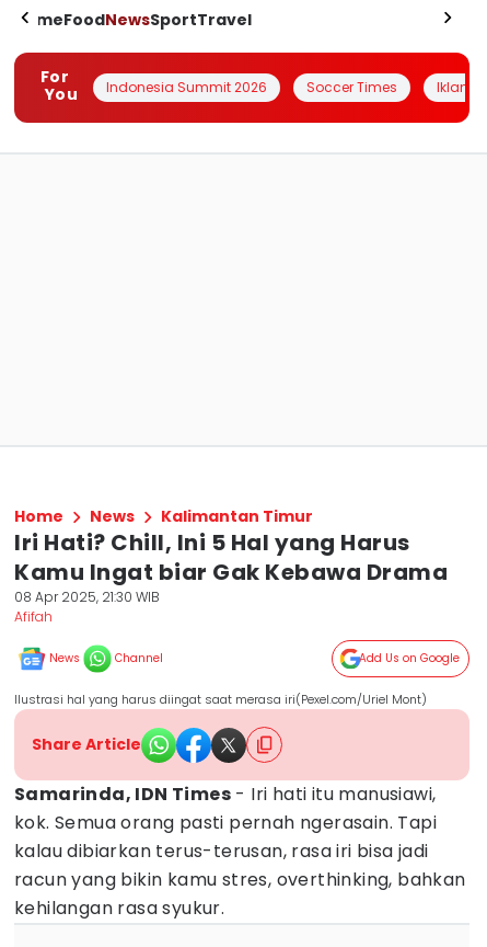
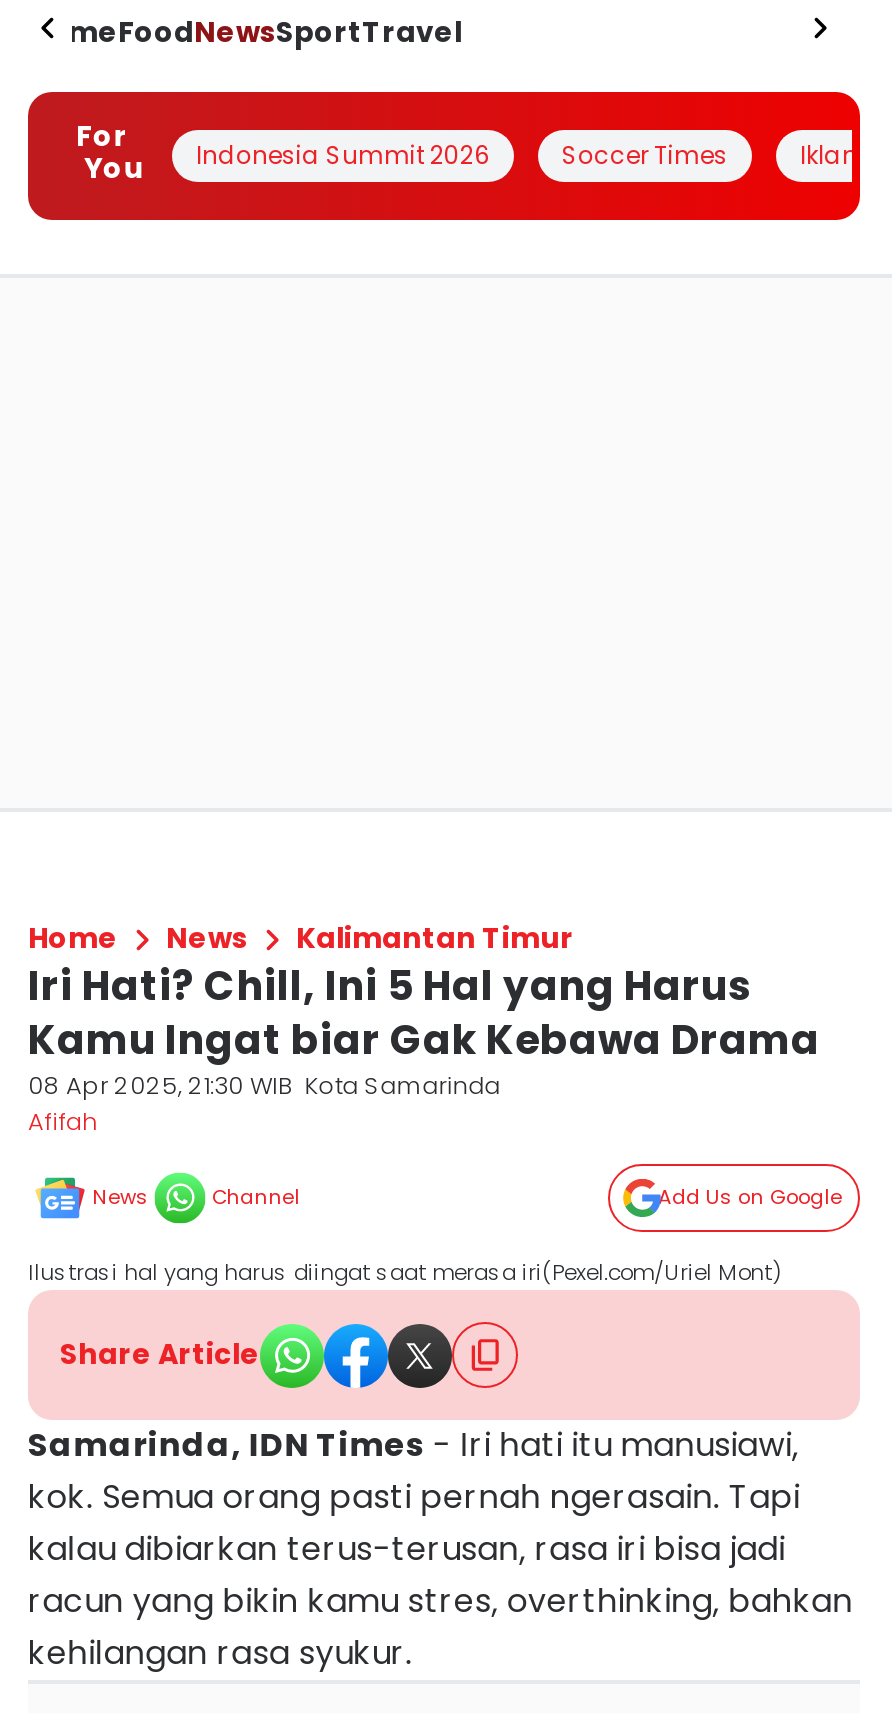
- 08 Apr 2025, 21:30 WIB
+ 08 Apr 2025, 21:30 WIB Kota Samarinda
